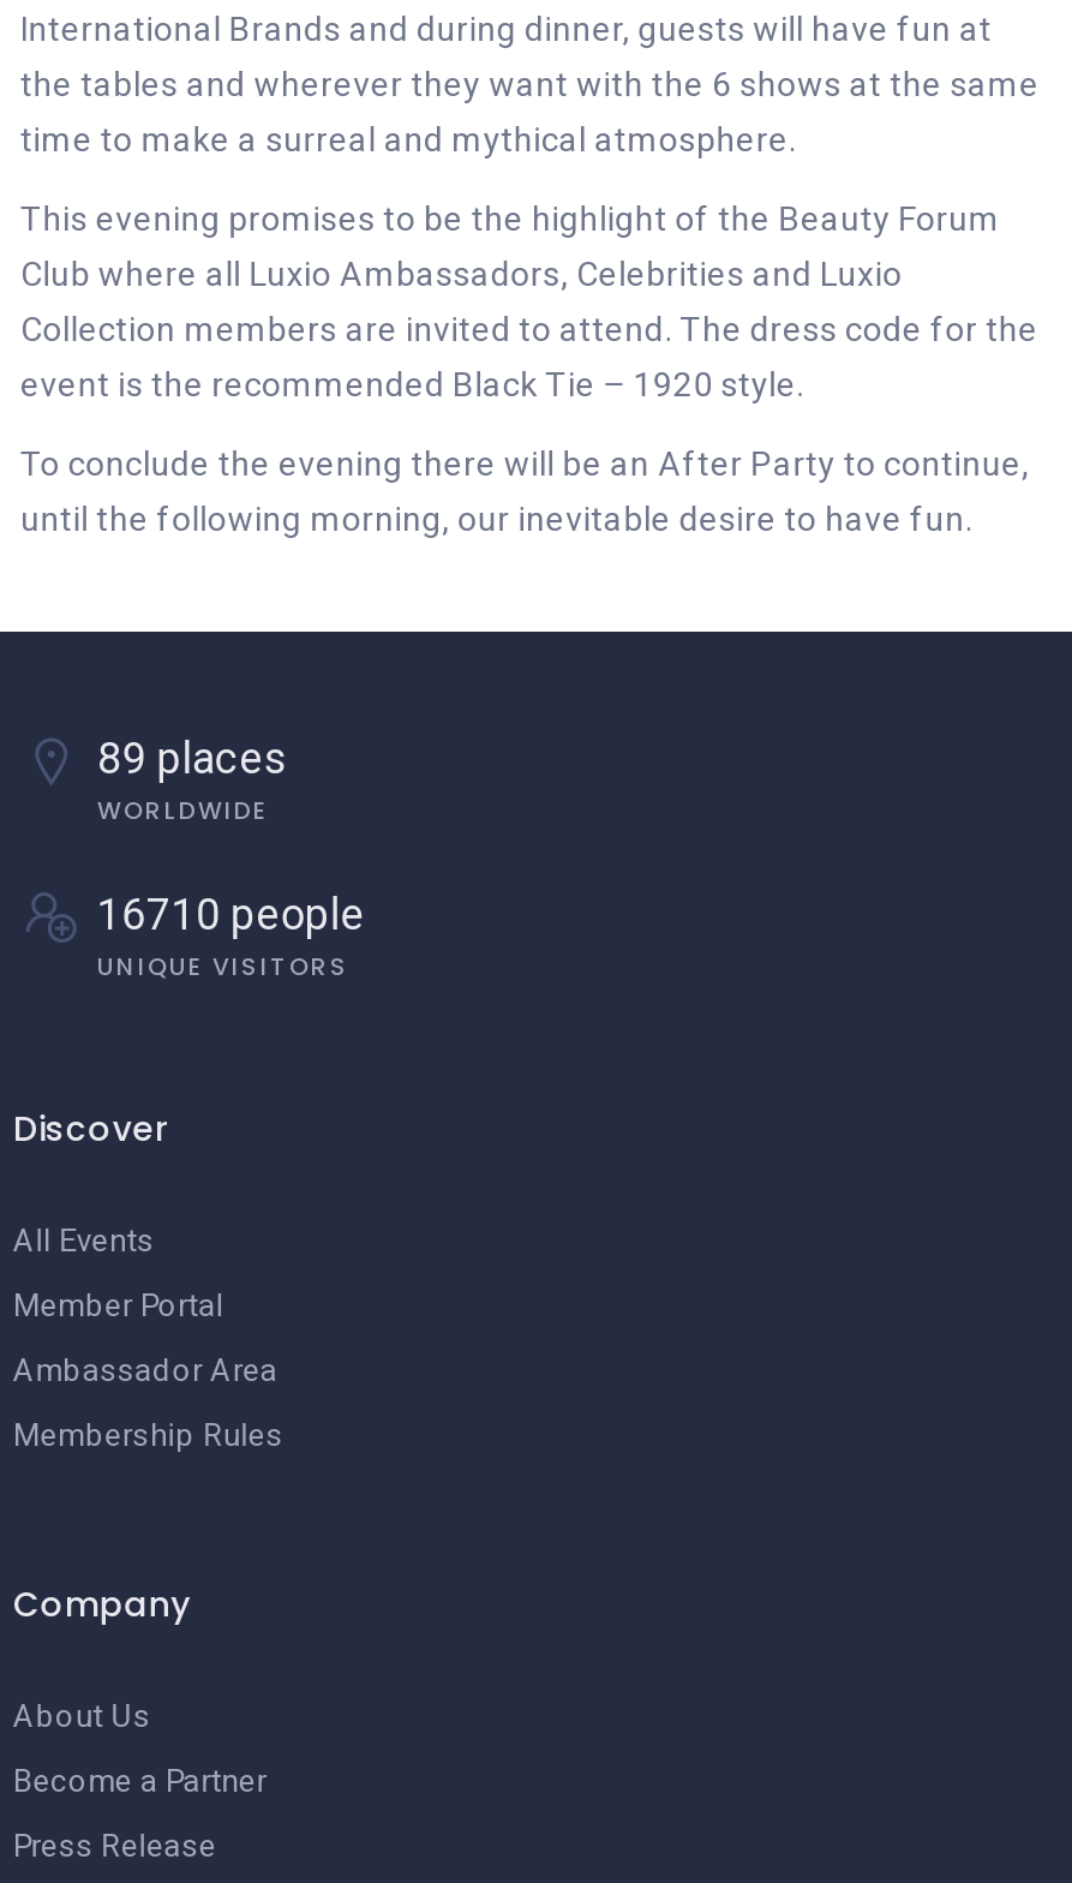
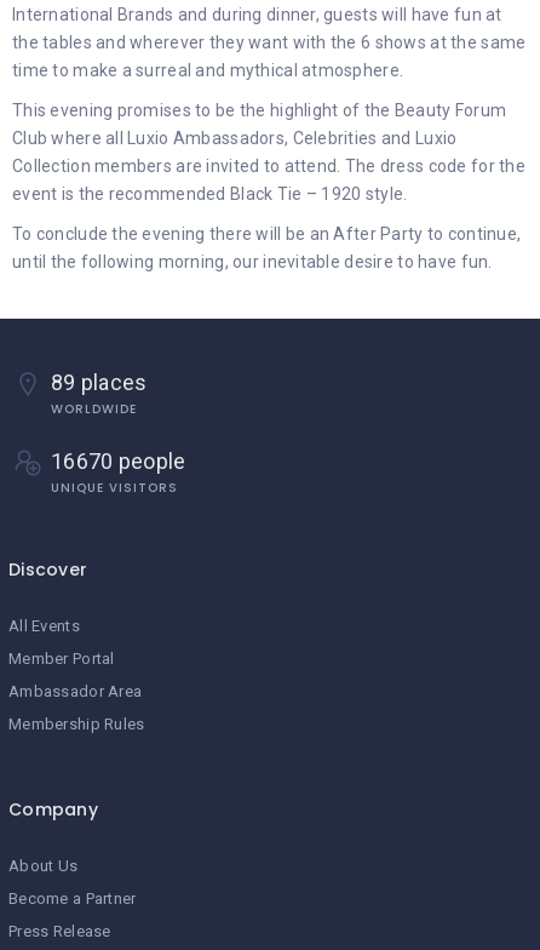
- 16710 people
+ 16670 people
